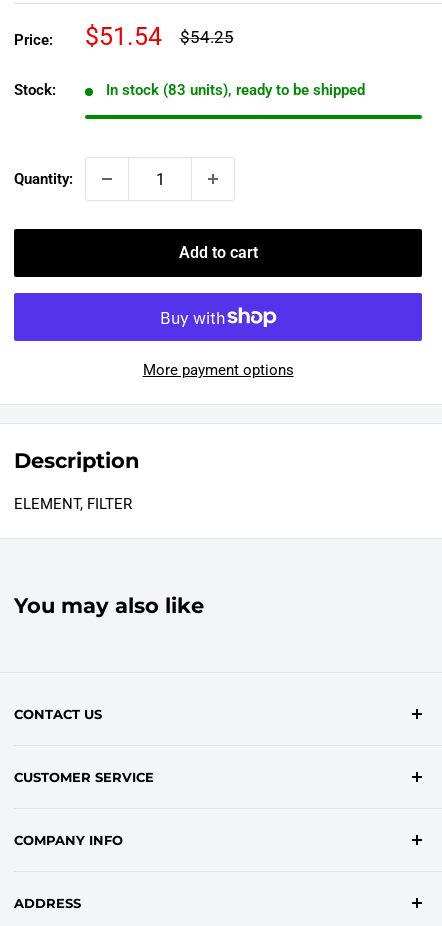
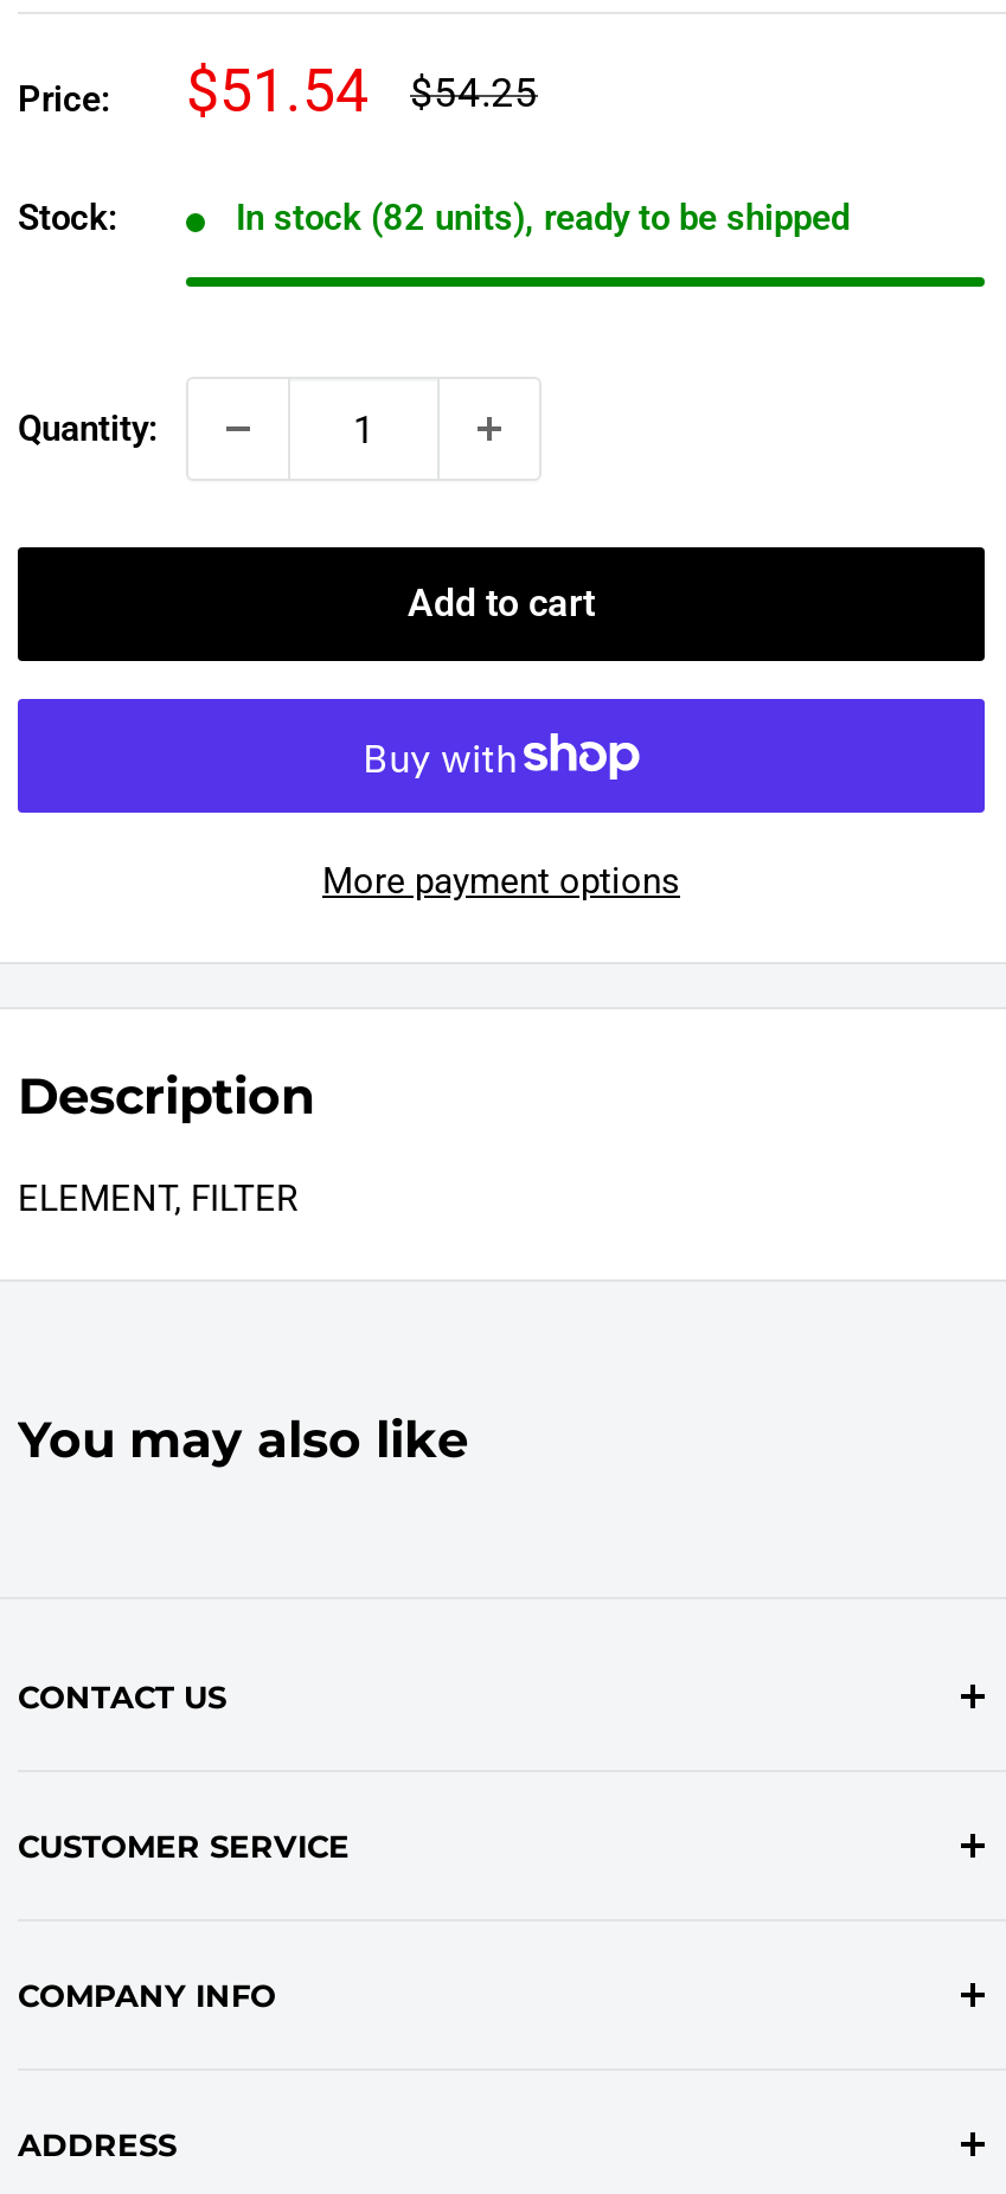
- In stock (83 units), ready to be shipped
+ In stock (82 units), ready to be shipped
